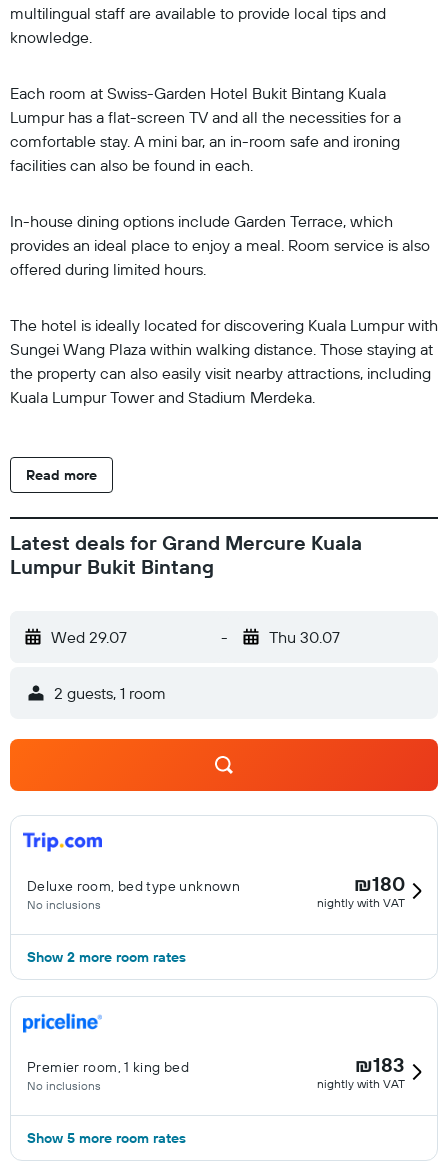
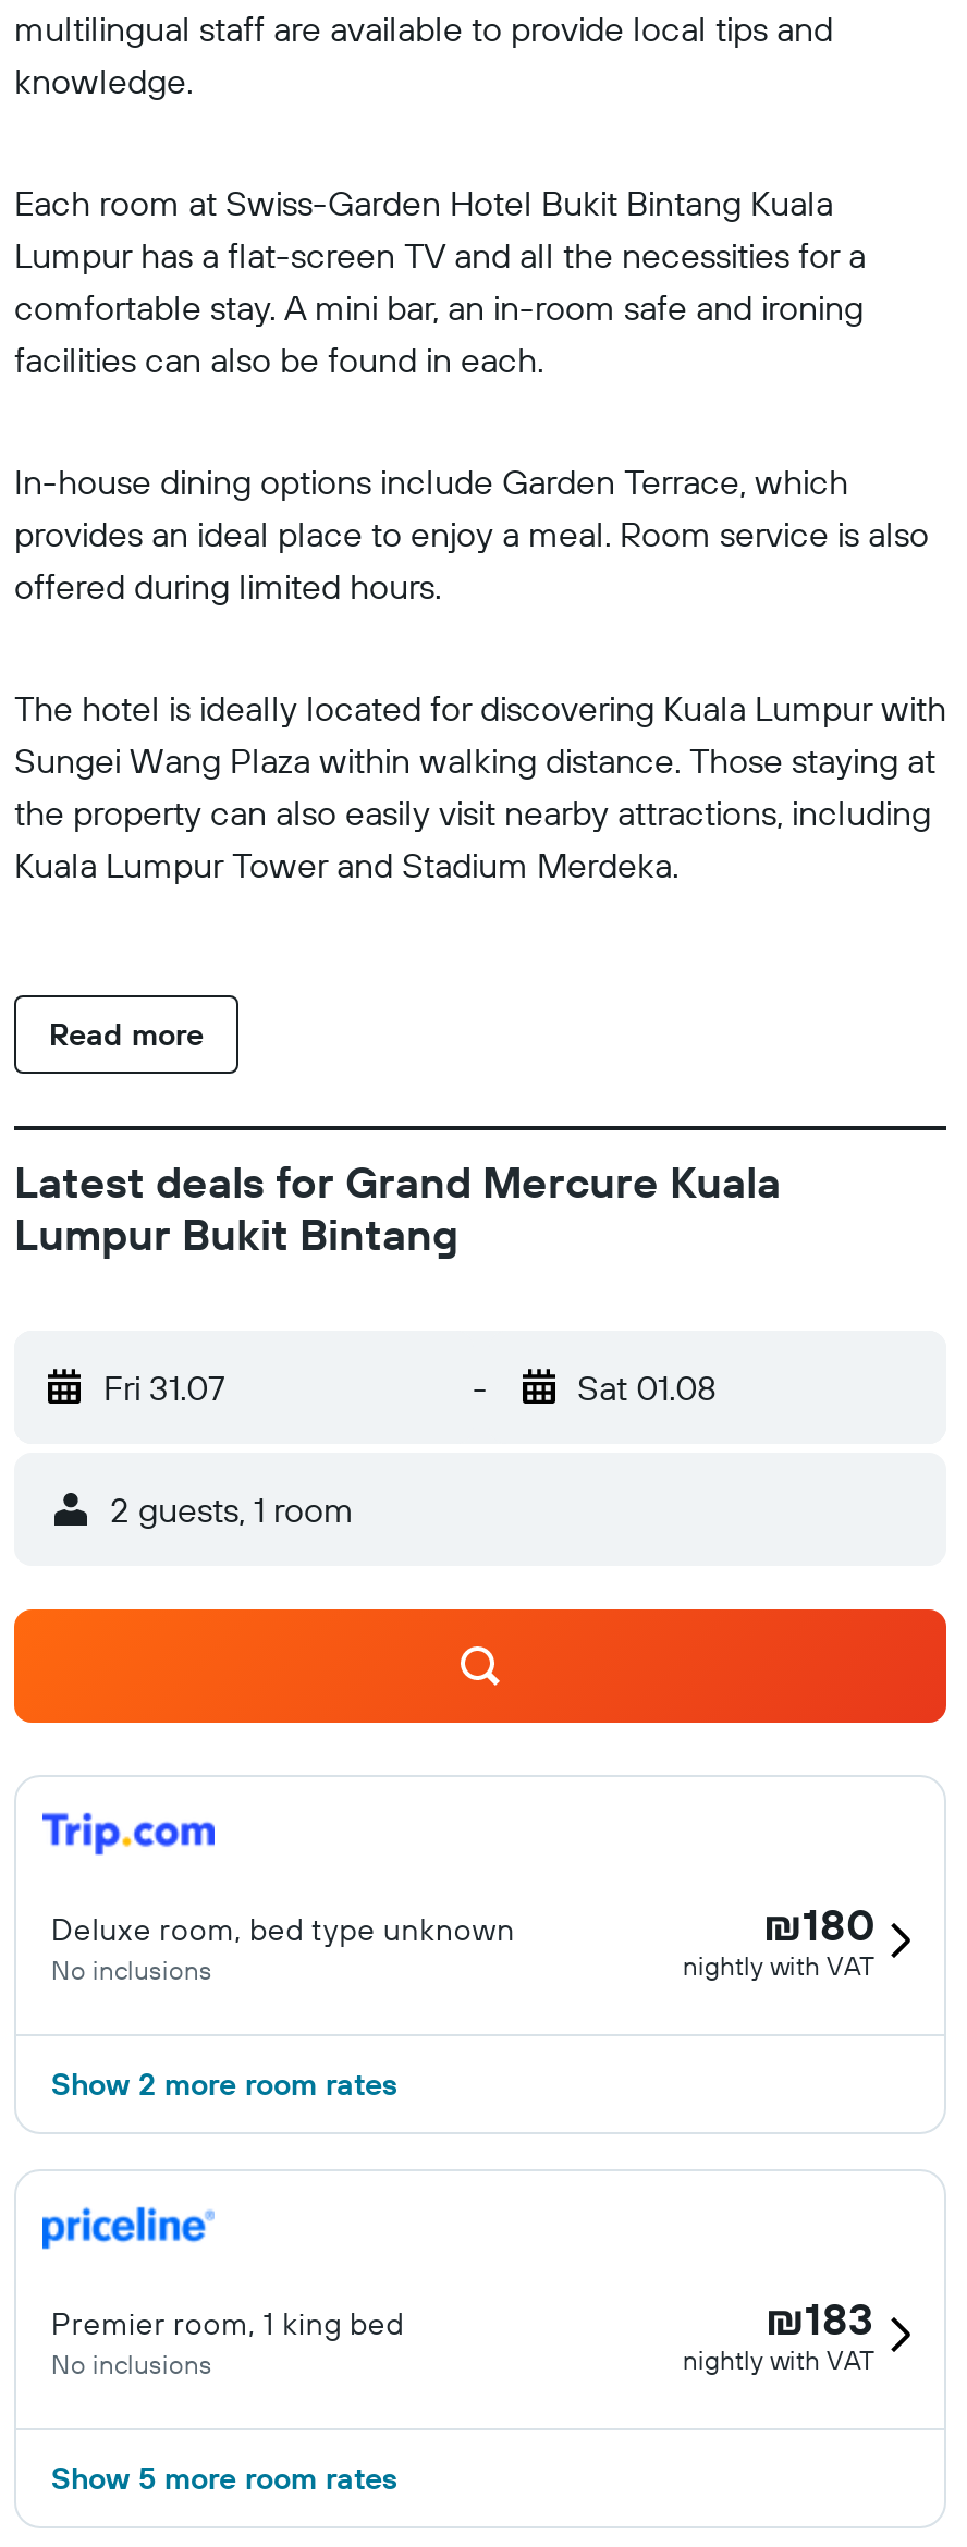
- Wed 29.07
+ Fri 31.07

- Thu 30.07
+ Sat 01.08
